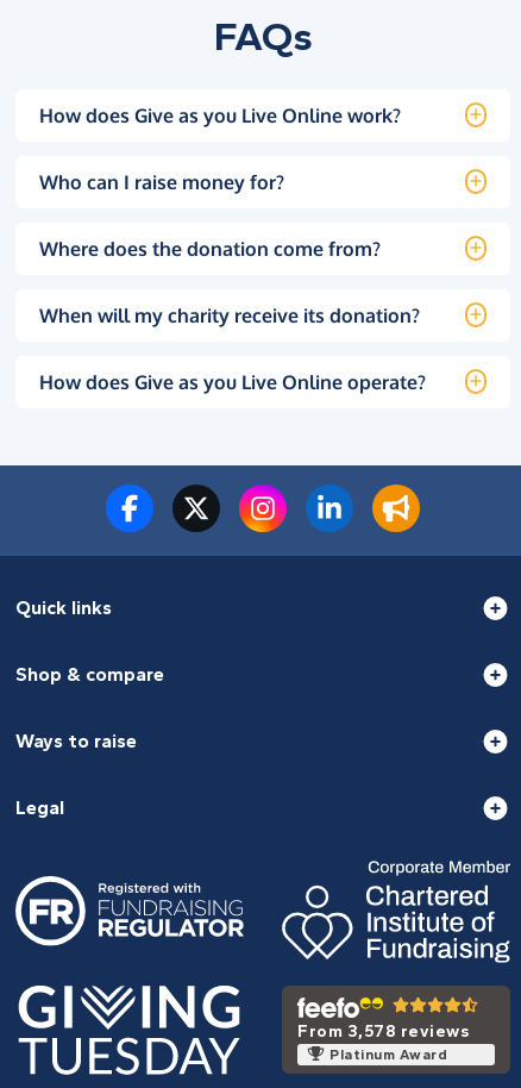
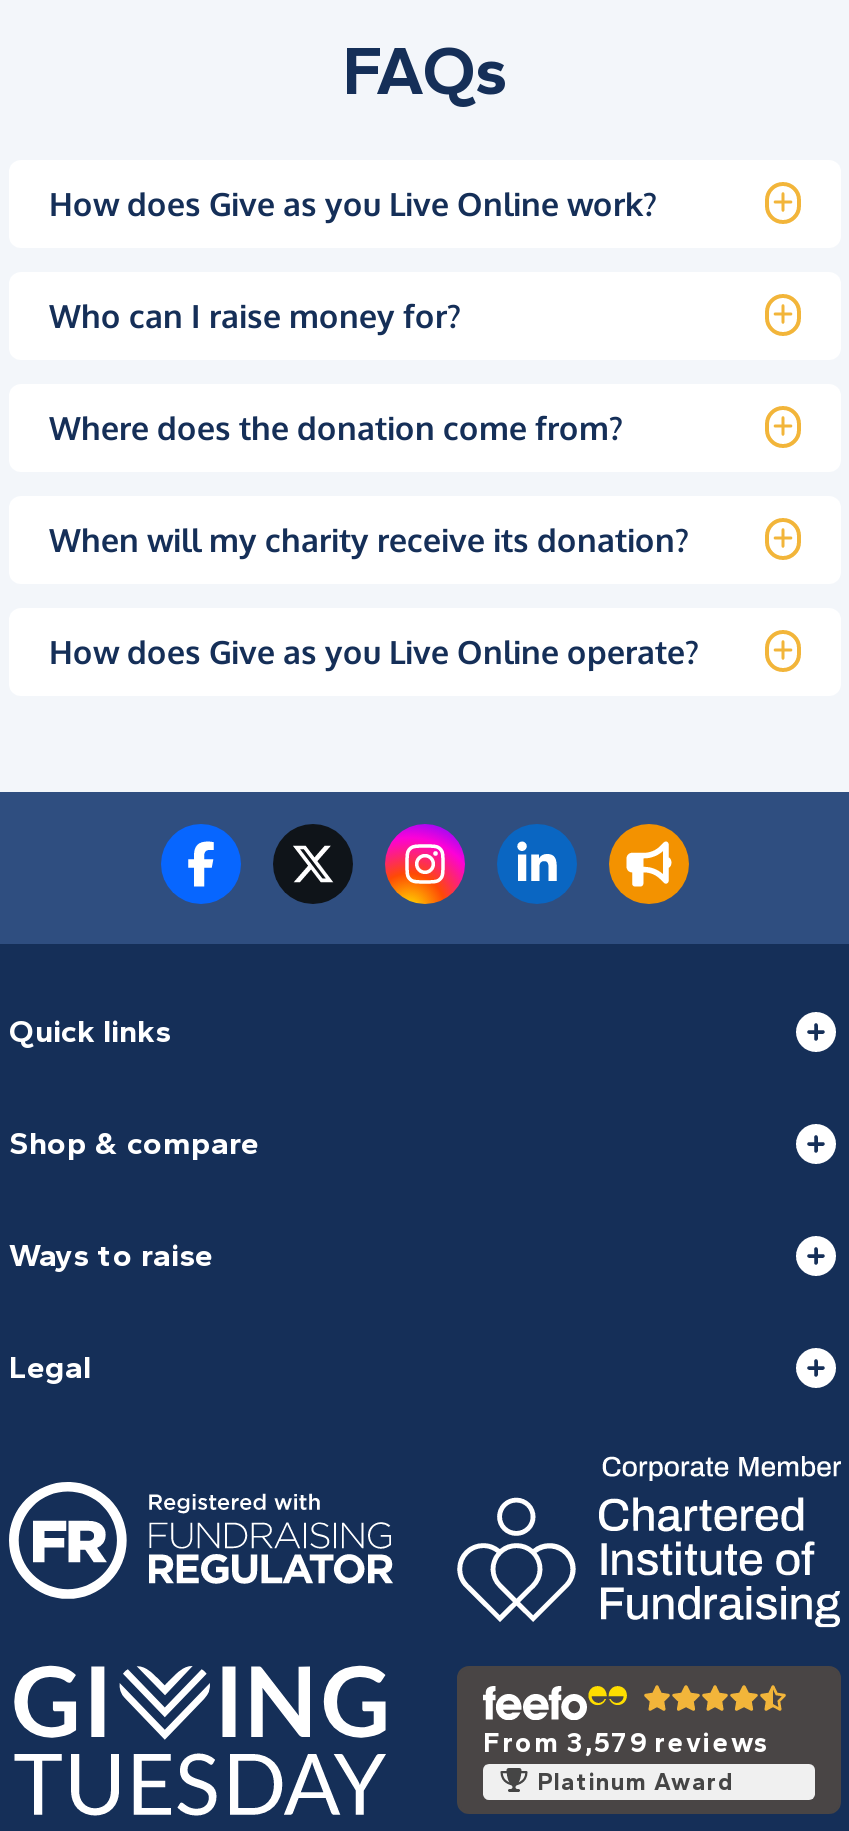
- From 3,578 reviews
+ From 3,579 reviews
